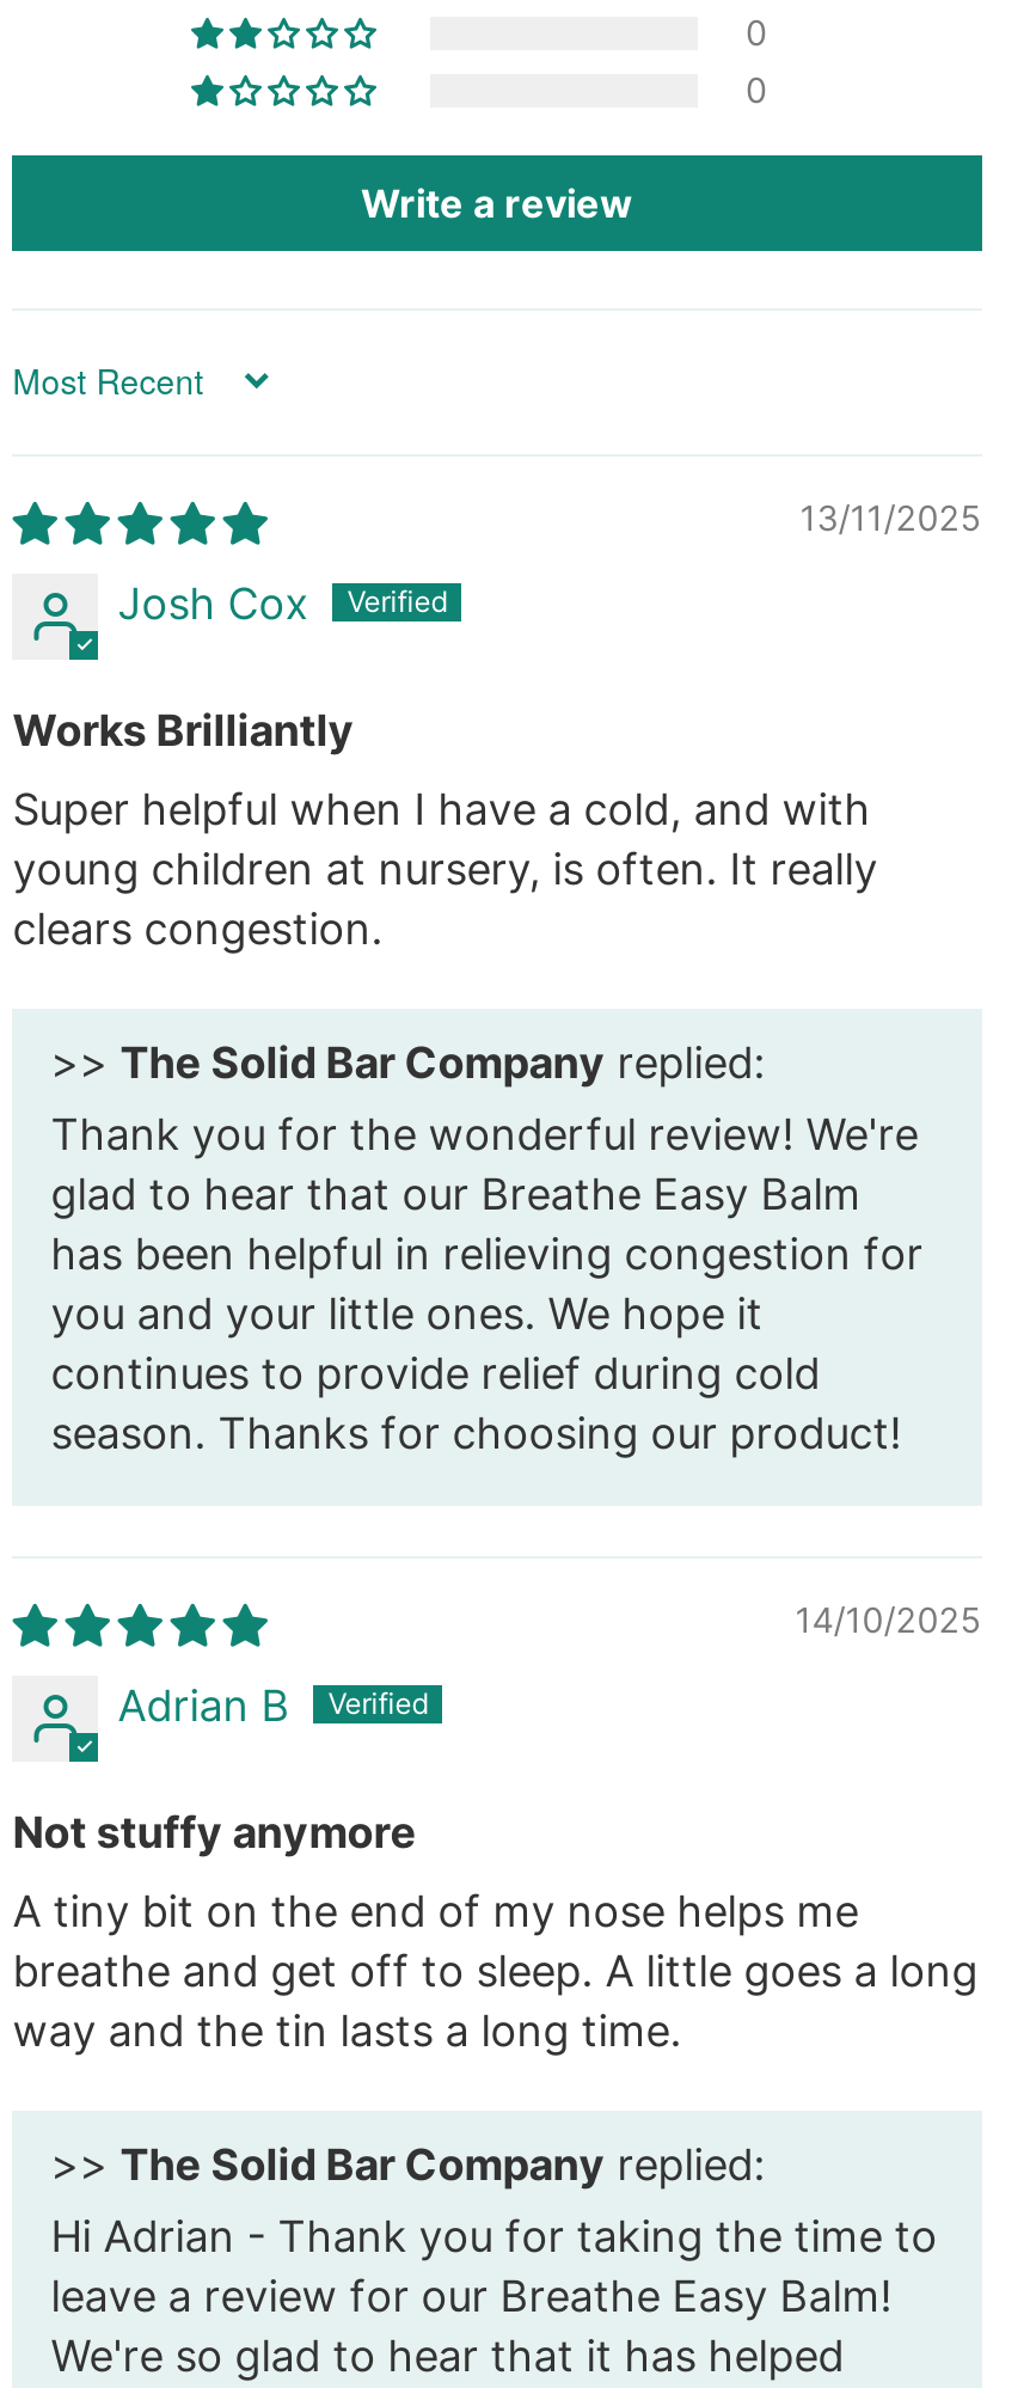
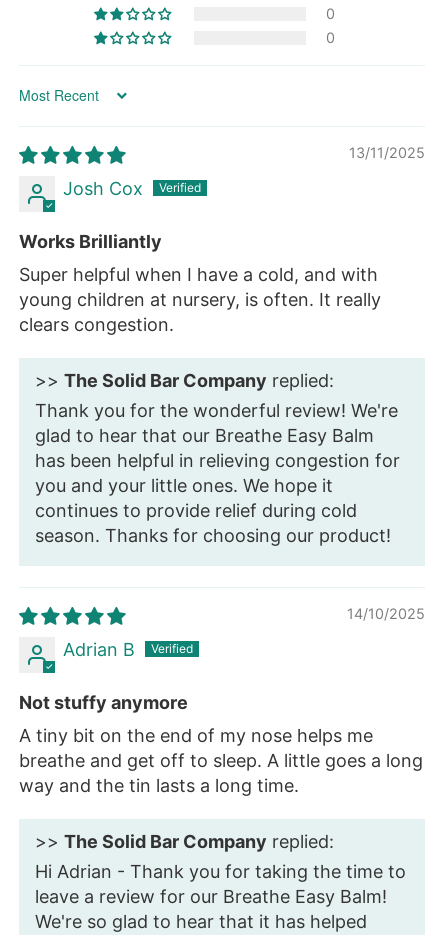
- Write a review
